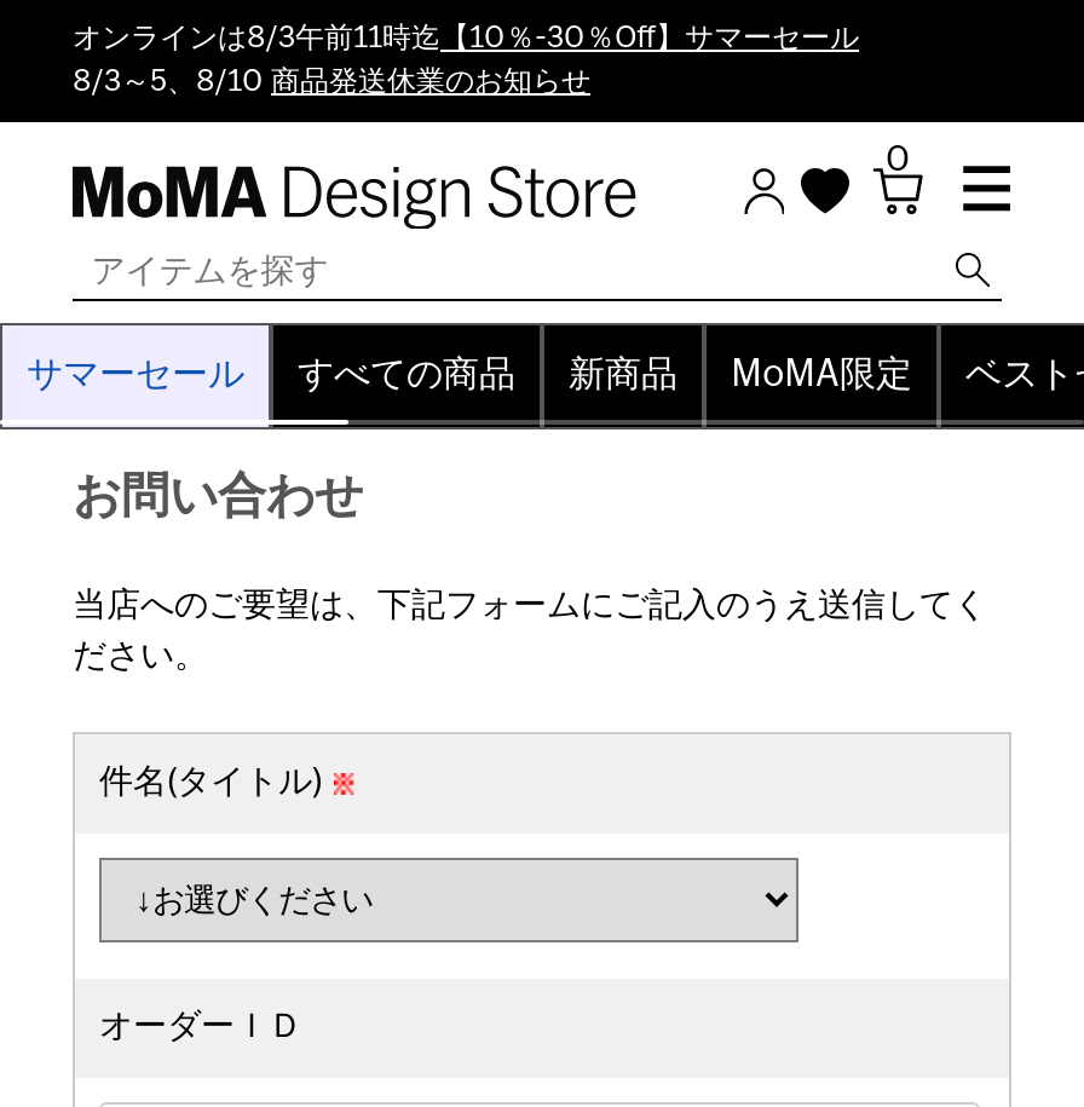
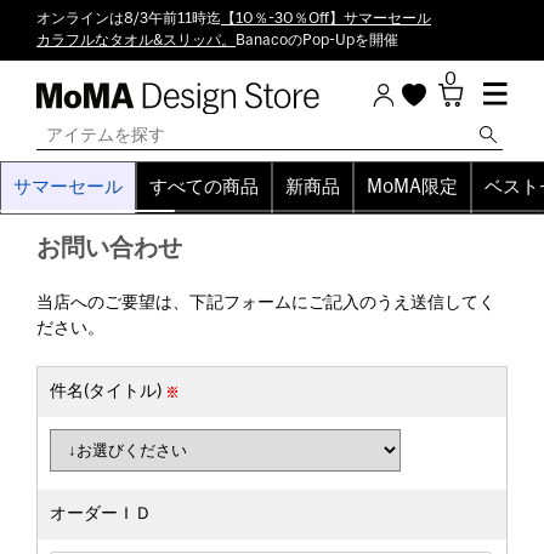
- 8/3～5、8/10商品発送休業のお知らせ
+ カラフルなタオル&スリッパ。BanacoのPop-Upを開催
